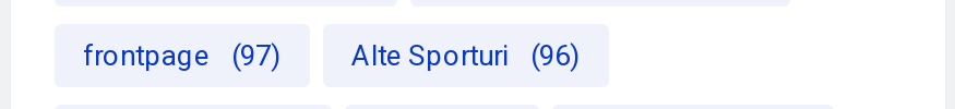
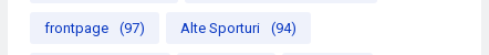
- Alte Sporturi (96)
+ Alte Sporturi (94)
